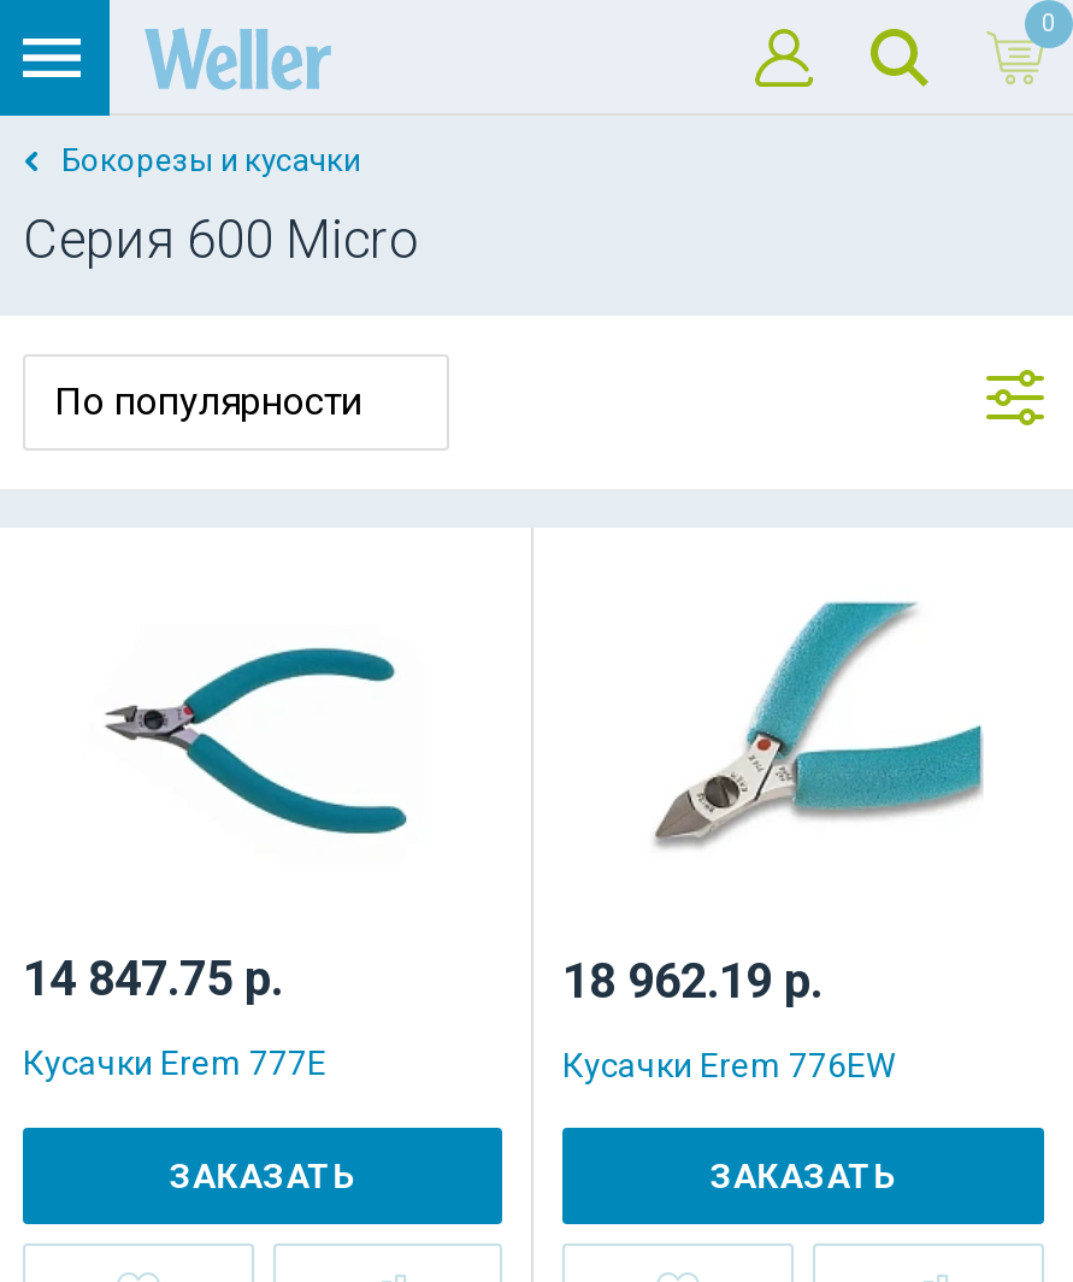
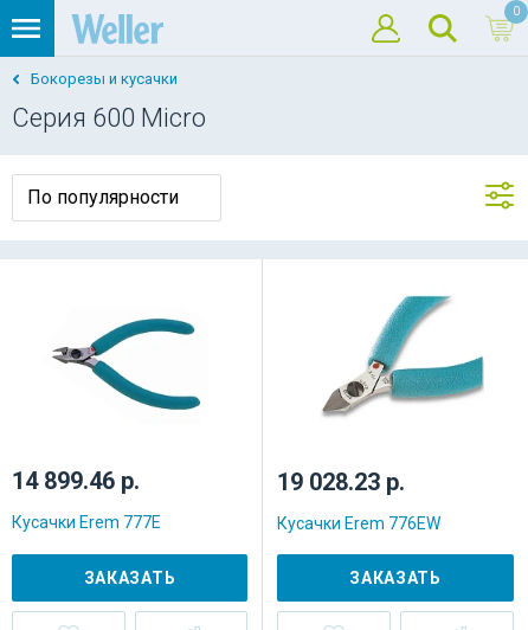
- 14 847.75 р.
+ 14 899.46 р.

- 18 962.19 р.
+ 19 028.23 р.
